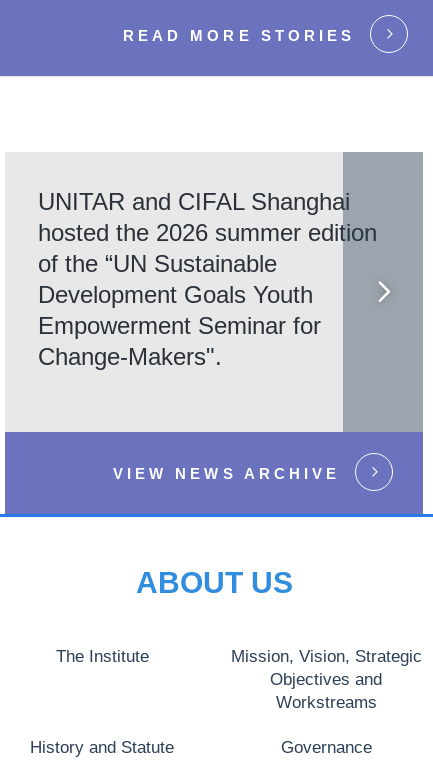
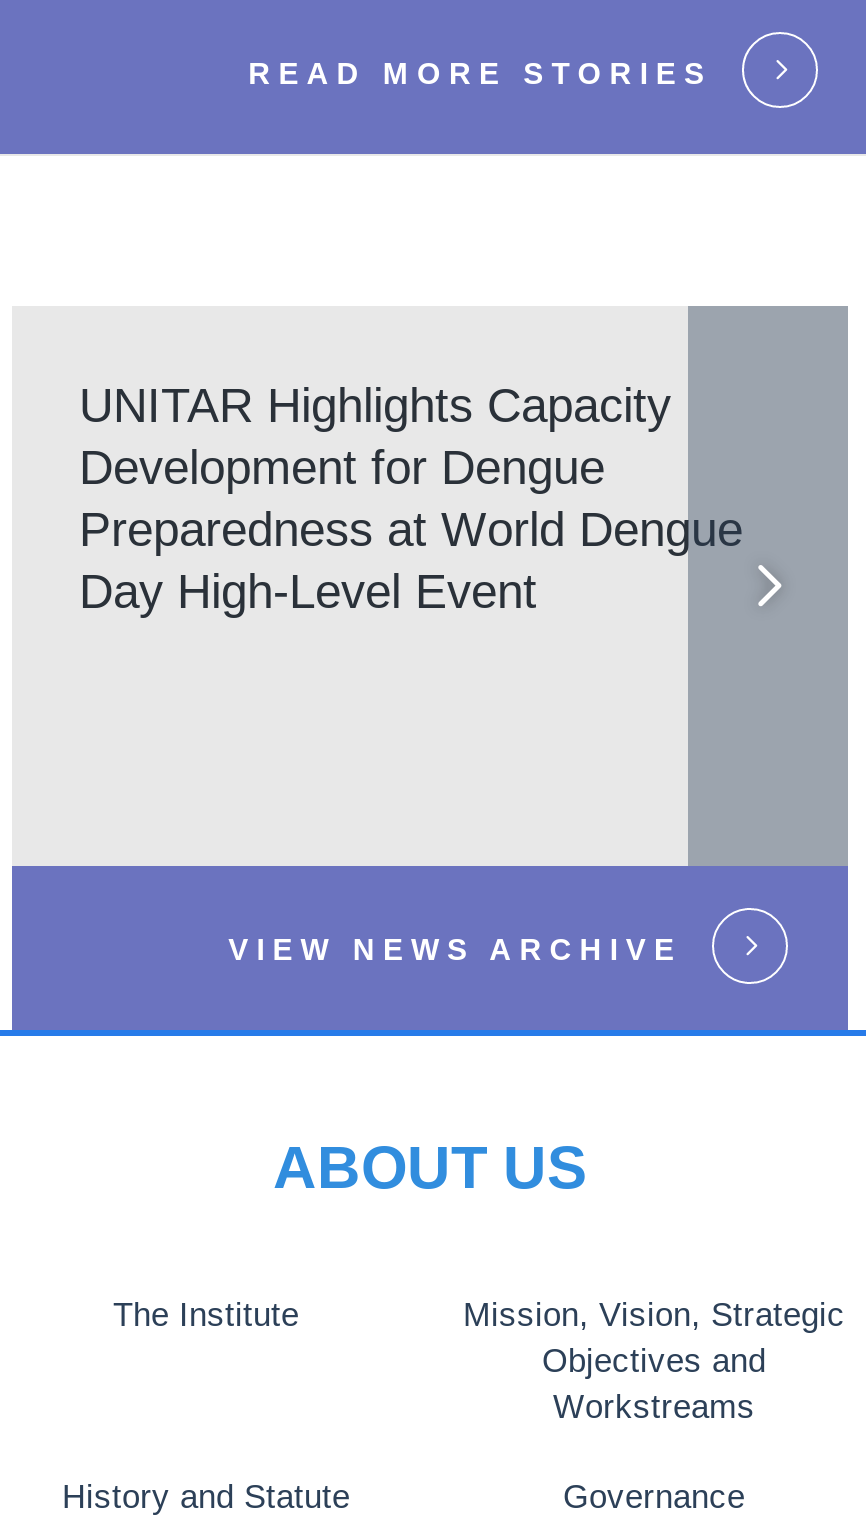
- UNITAR and CIFAL Shanghai
- hosted the 2026 summer edition
- of the “UN Sustainable
- Development Goals Youth
- Empowerment Seminar for
- Change-Makers".
+ UNITAR Highlights Capacity
+ Development for Dengue
+ Preparedness at World Dengue
+ Day High-Level Event
